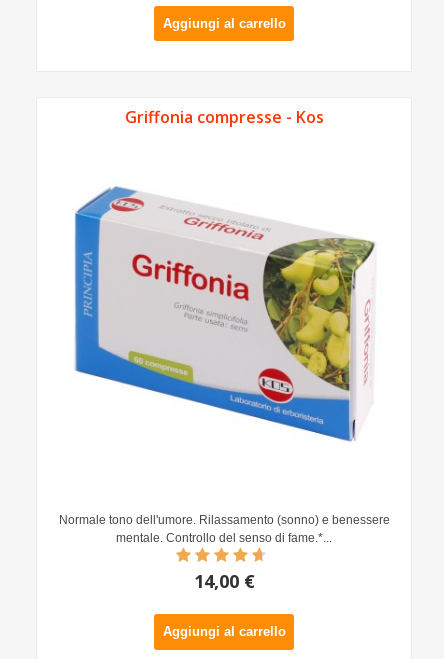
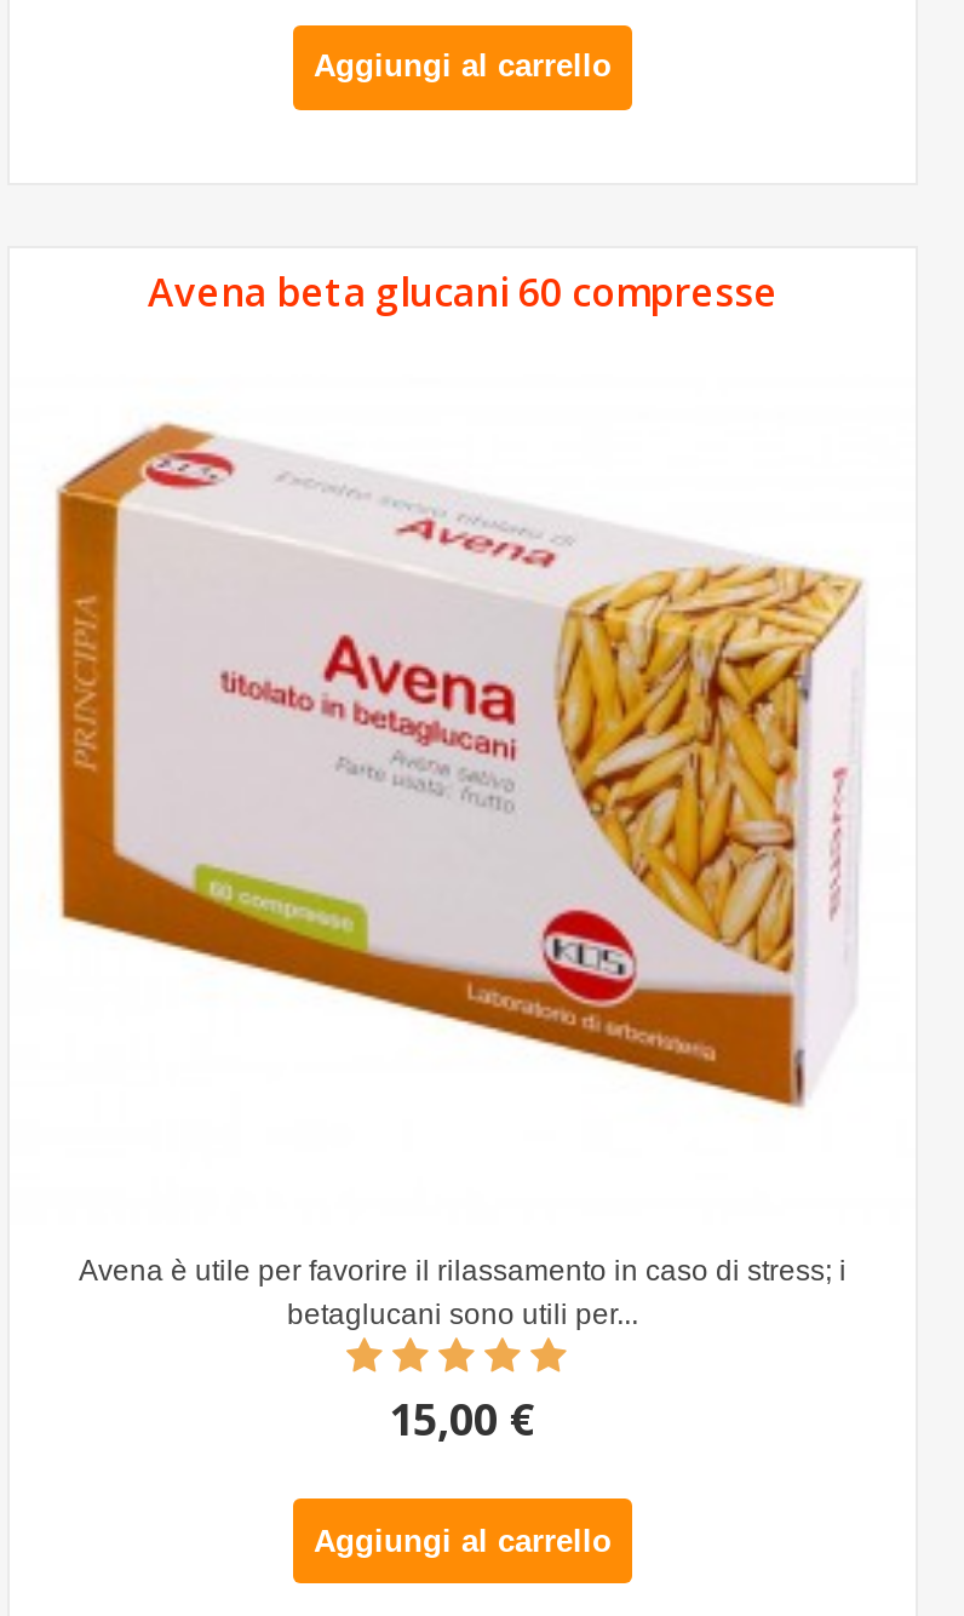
- Griffonia compresse - Kos
+ Avena beta glucani 60 compresse

- [image]
+ [image]

- Normale tono dell'umore. Rilassamento (sonno) e benessere
- mentale. Controllo del senso di fame.*...
+ Avena è utile per favorire il rilassamento in caso di stress; i
+ betaglucani sono utili per...

- 14,00 €
+ 15,00 €
